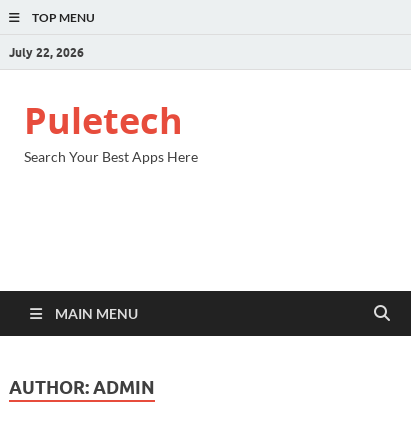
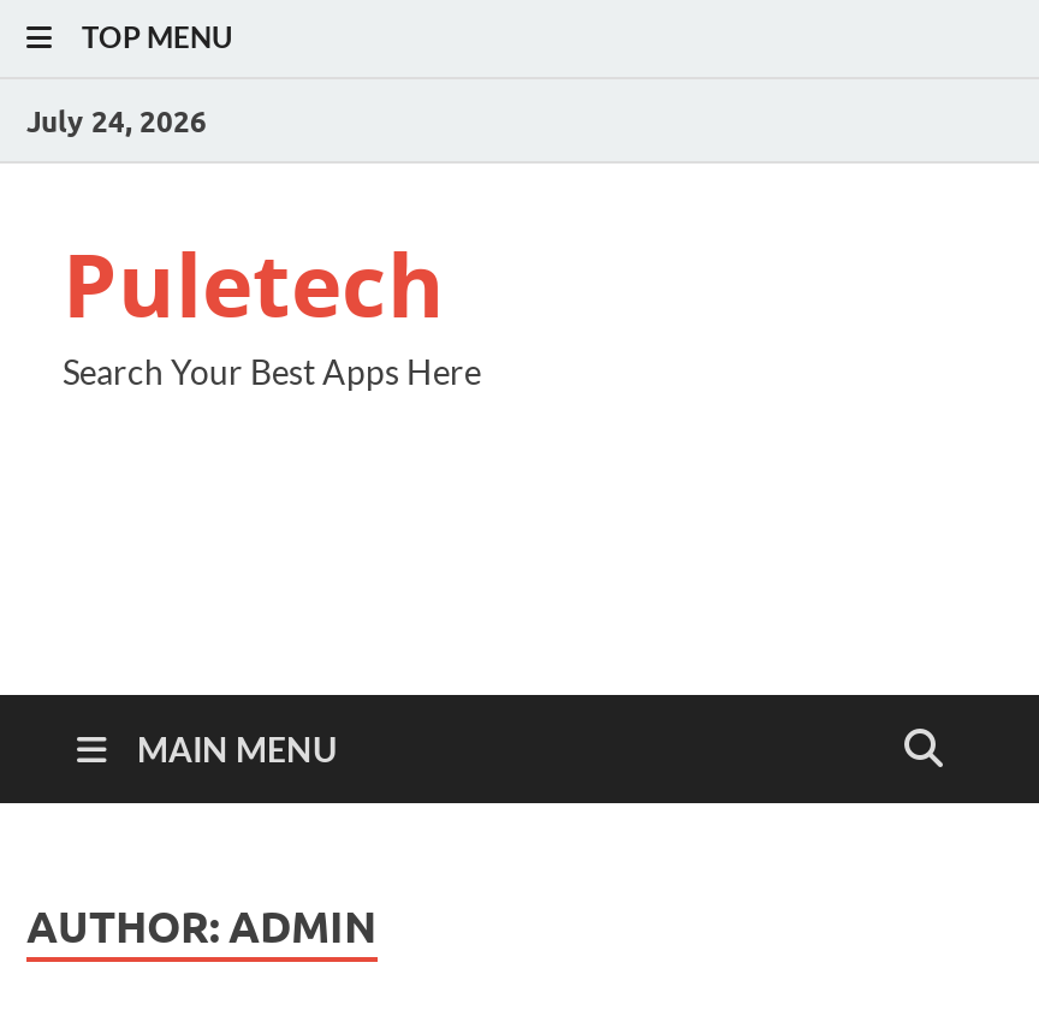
- July 22, 2026
+ July 24, 2026
